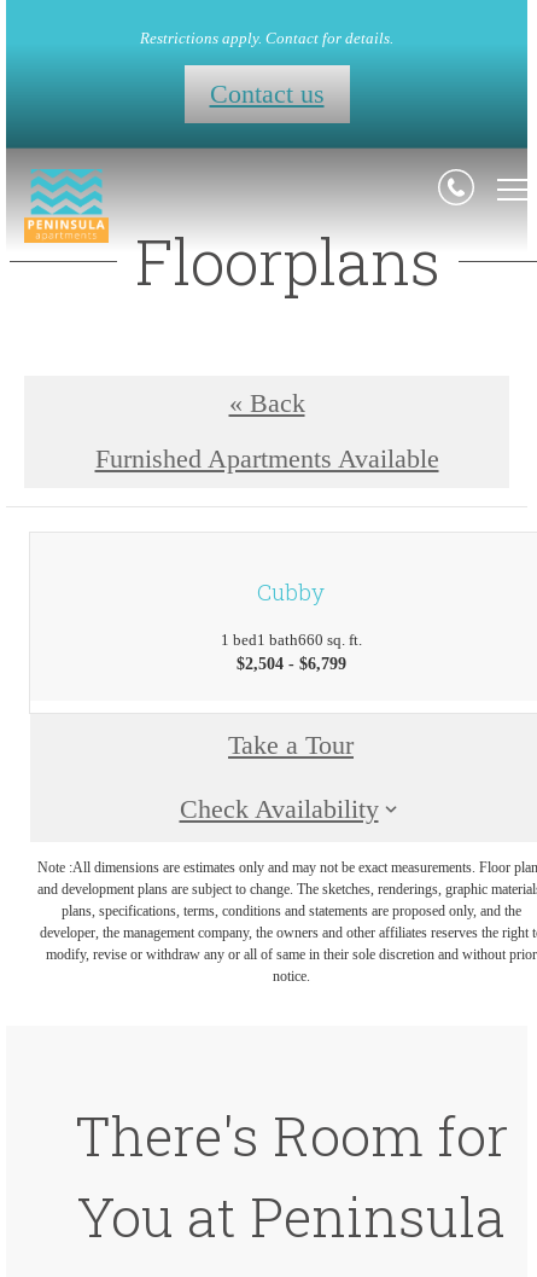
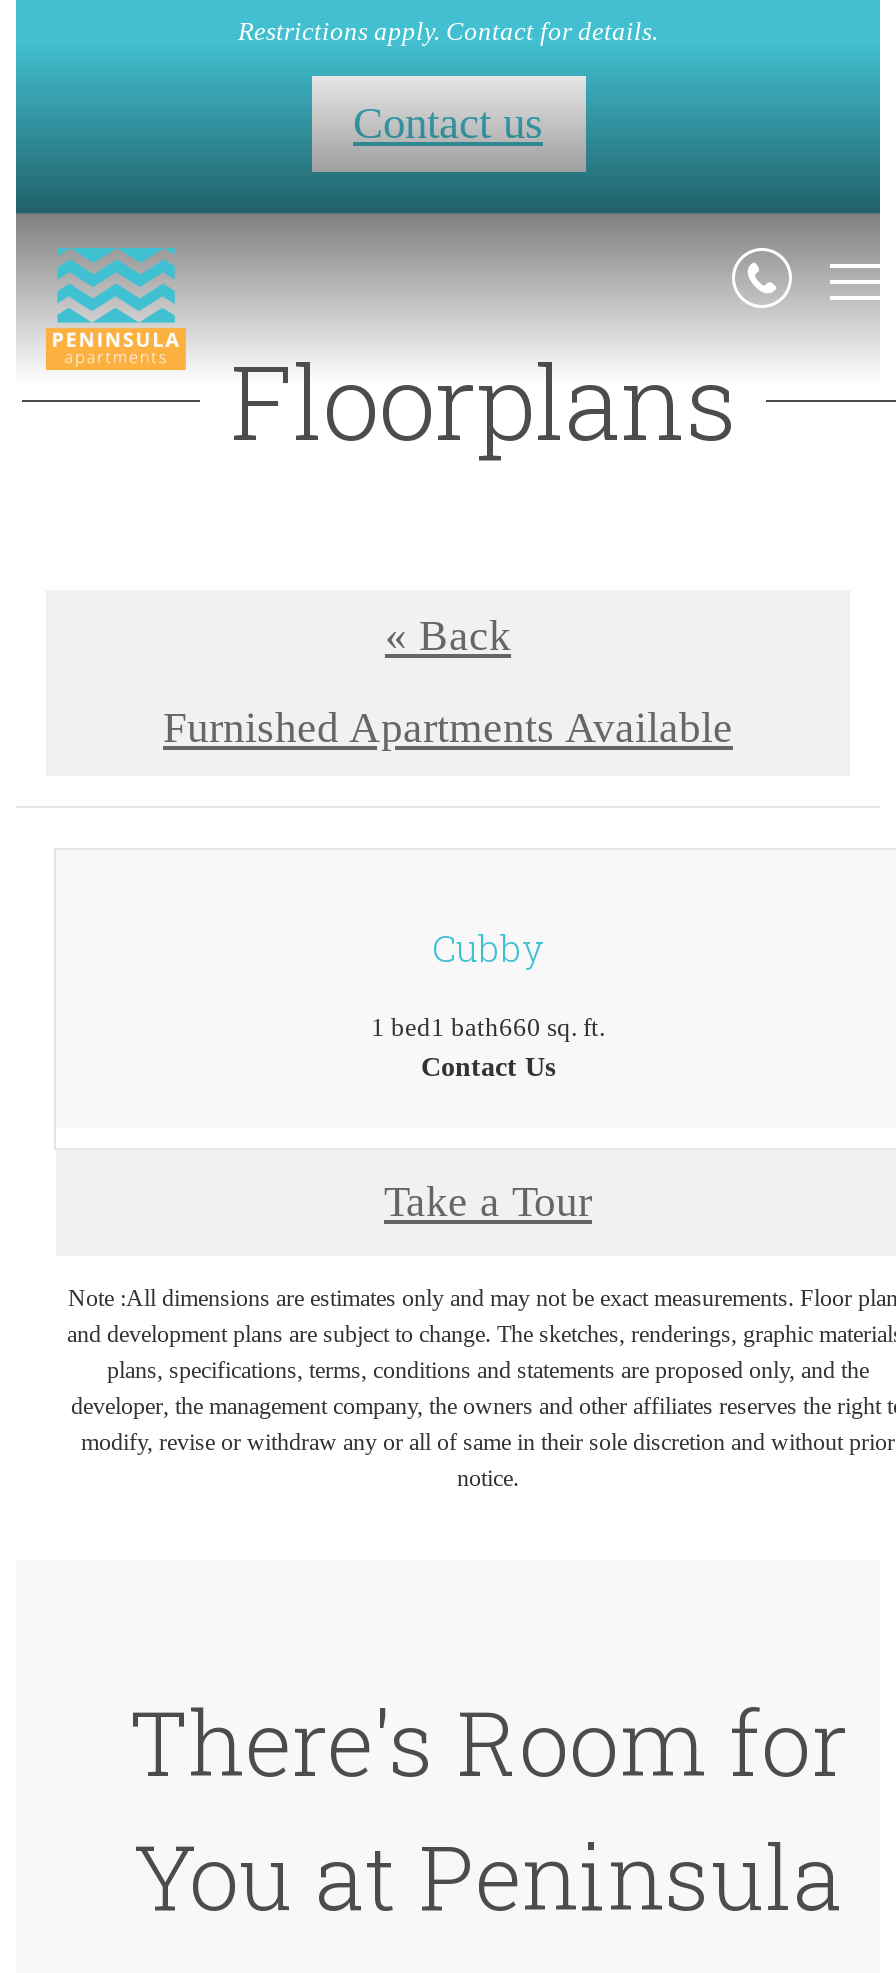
- $2,504 - $6,799
+ Contact Us

- Check Availability
